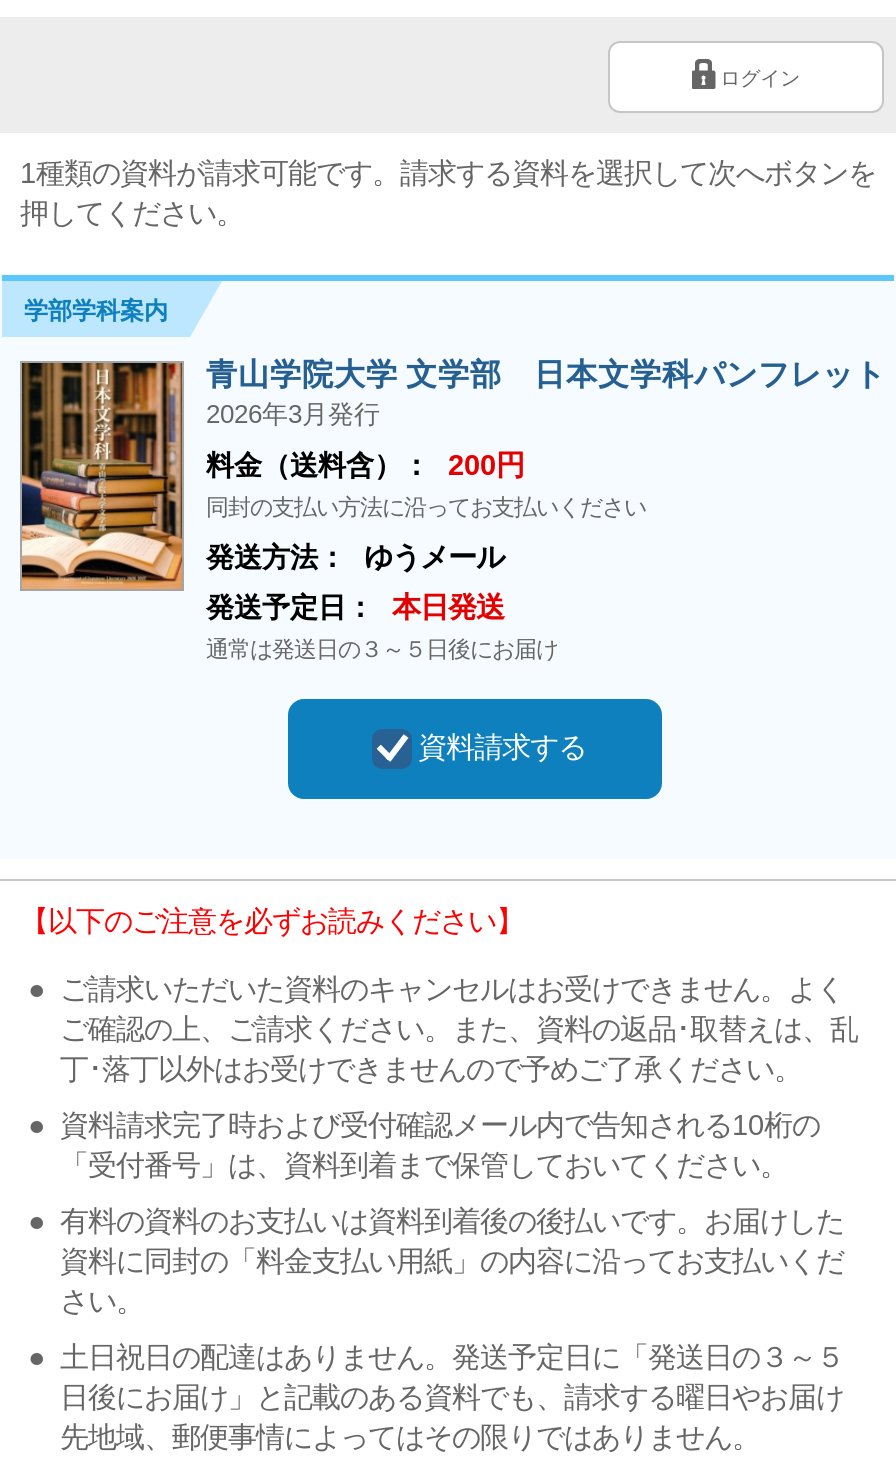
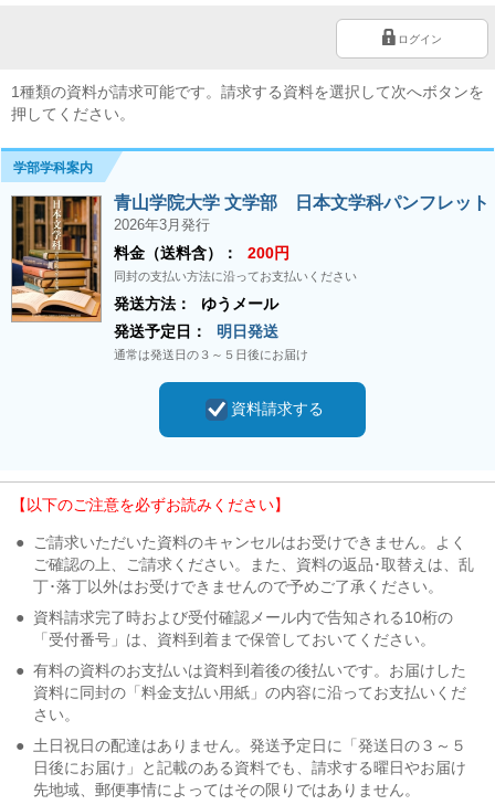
- 発送予定日： 本日発送
+ 発送予定日： 明日発送
